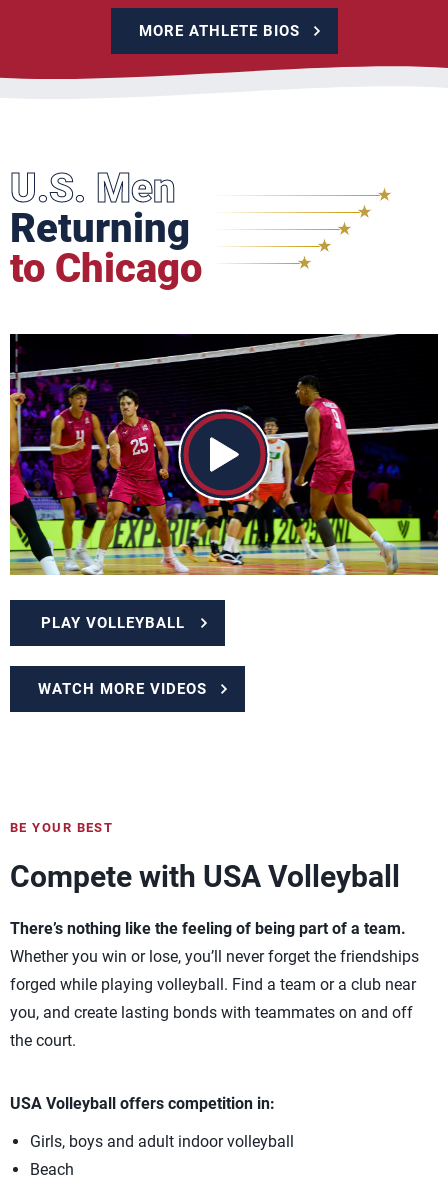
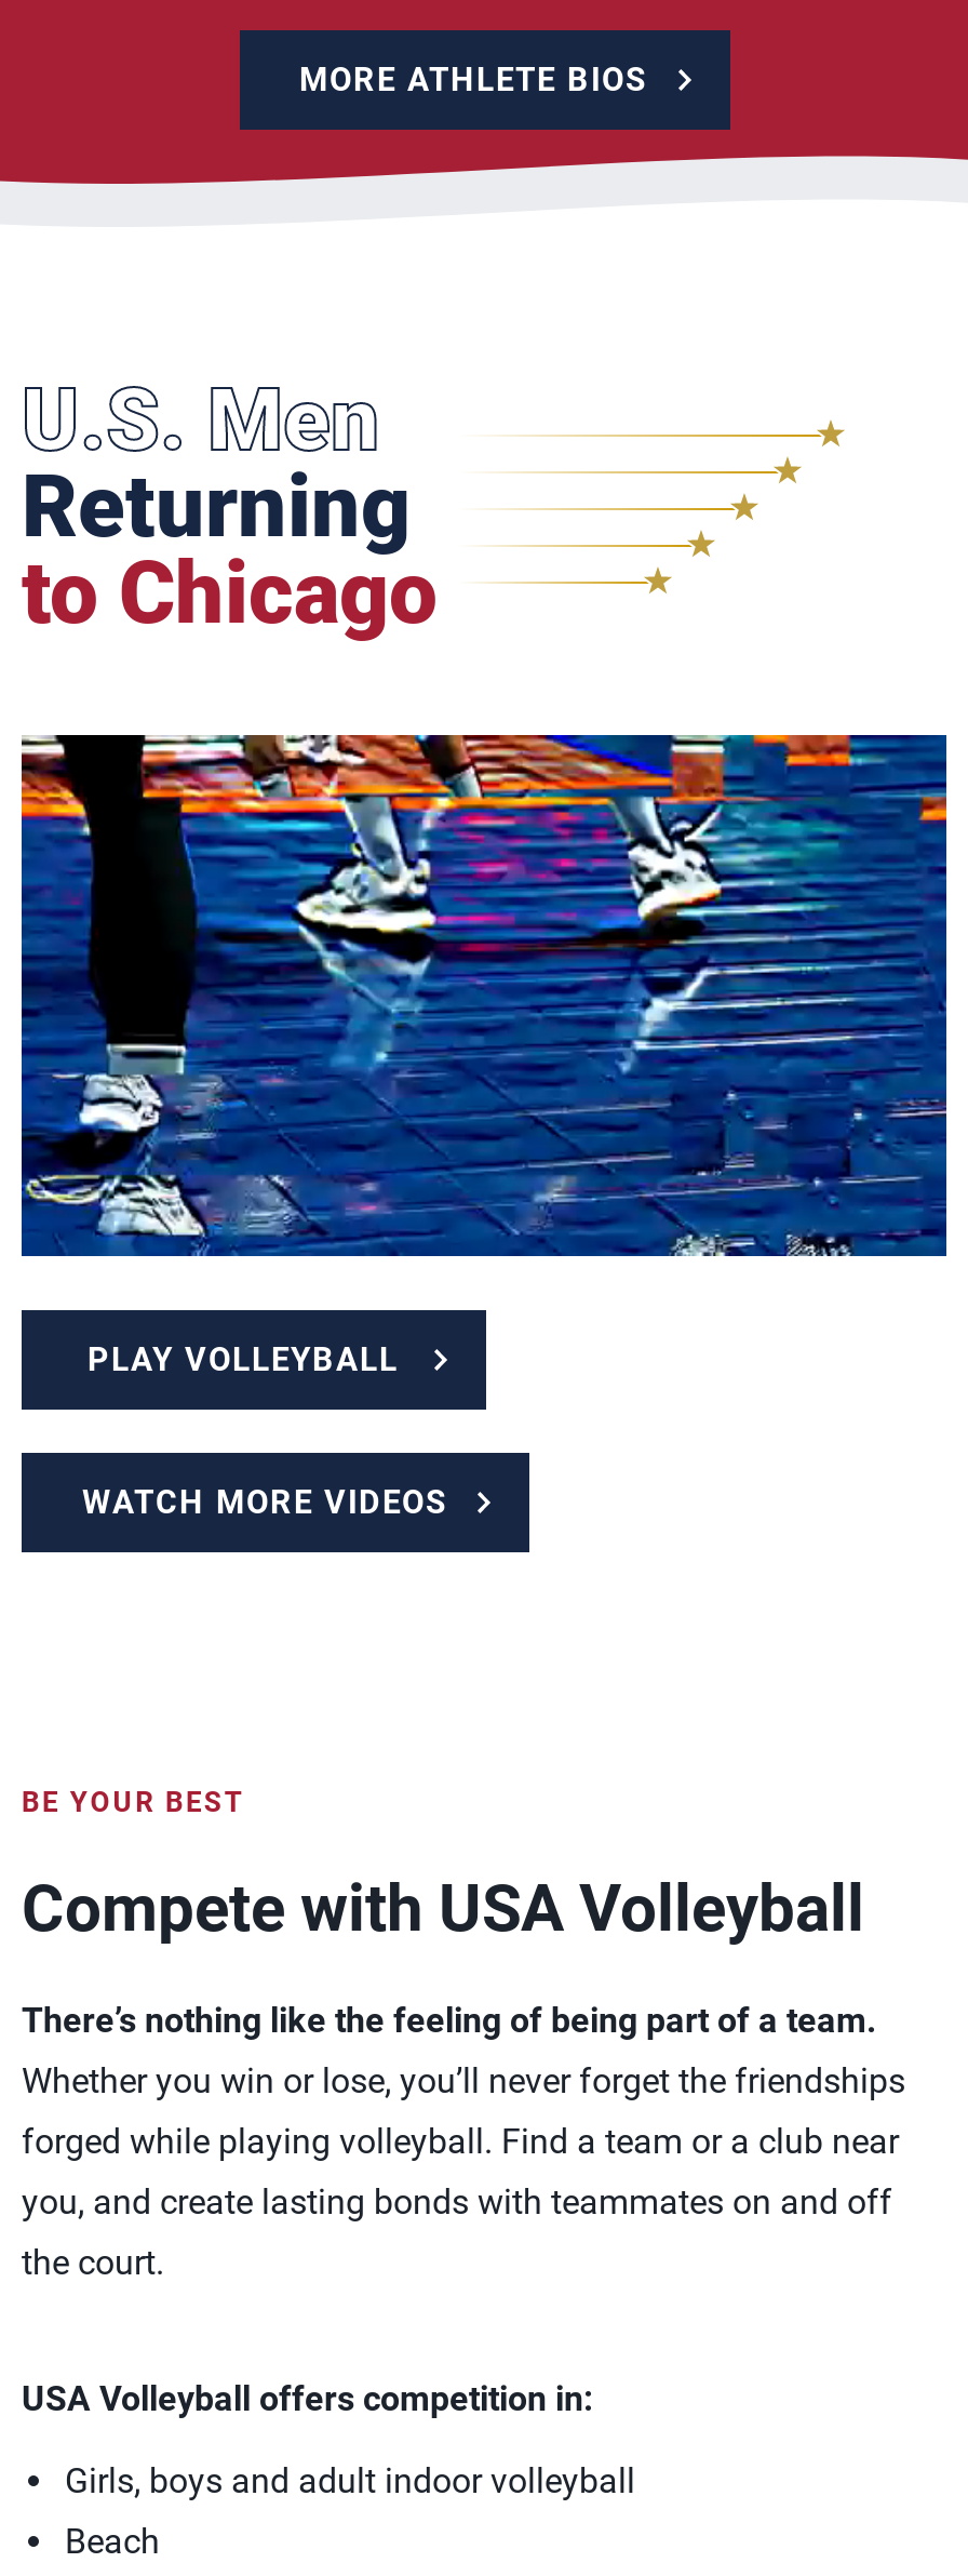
- [image]
+ [image]
